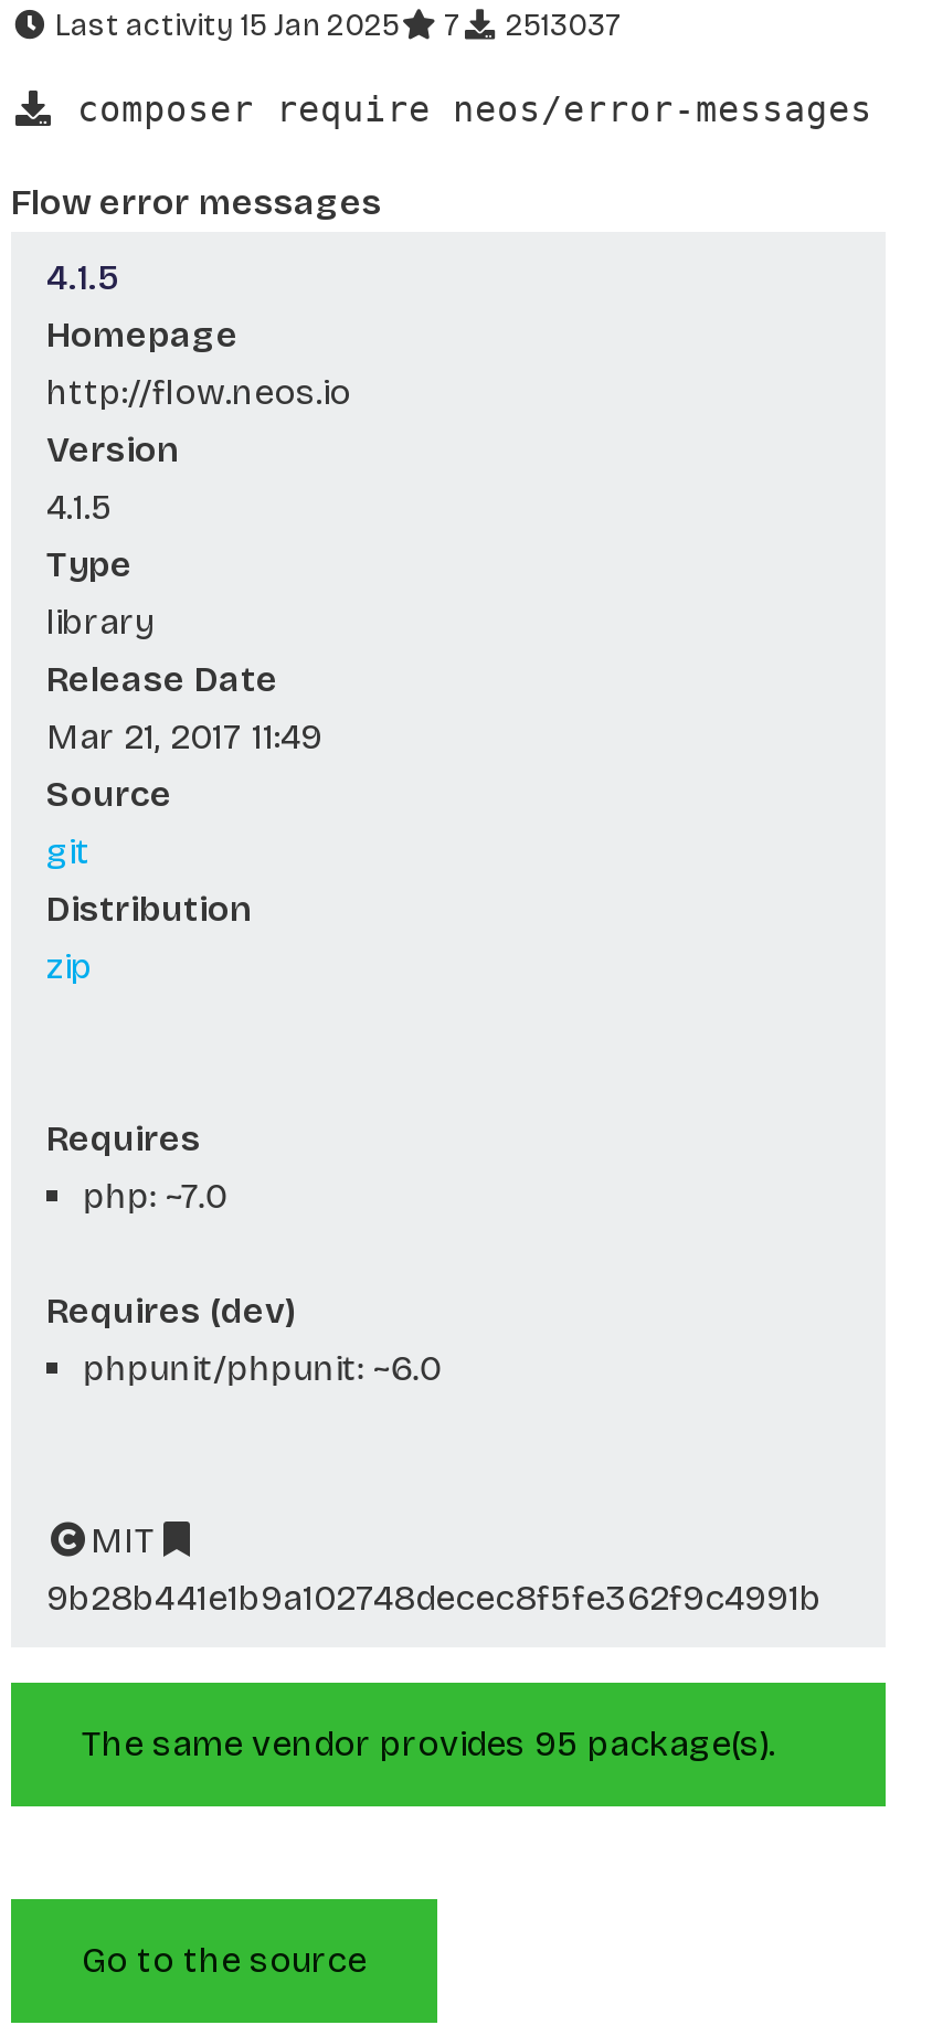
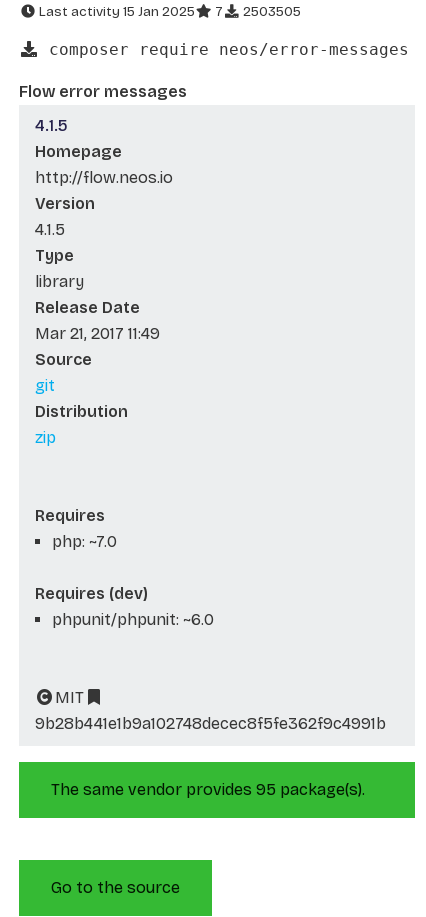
- Last activity 15 Jan 2025 7 2513037
+ Last activity 15 Jan 2025 7 2503505
